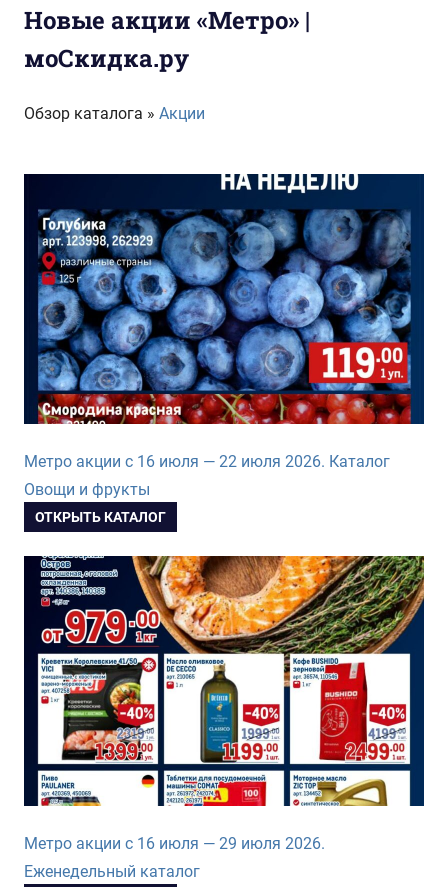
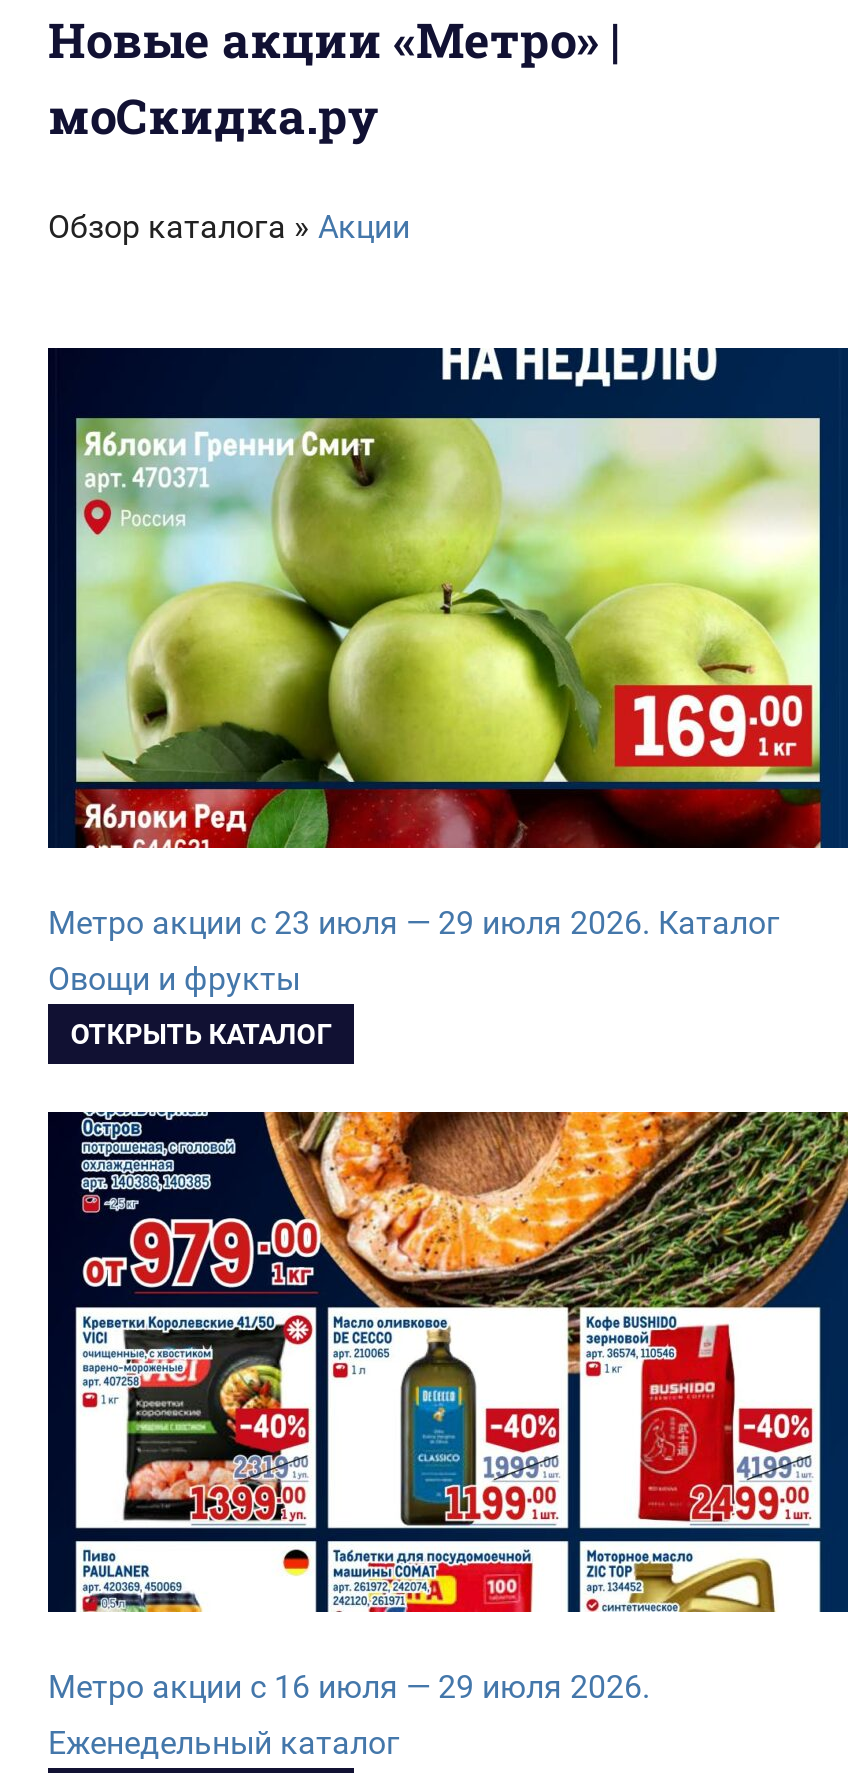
- [image]
- Метро акции с 16 июля — 22 июля 2026. Каталог
+ [image]
+ Метро акции с 23 июля — 29 июля 2026. Каталог
